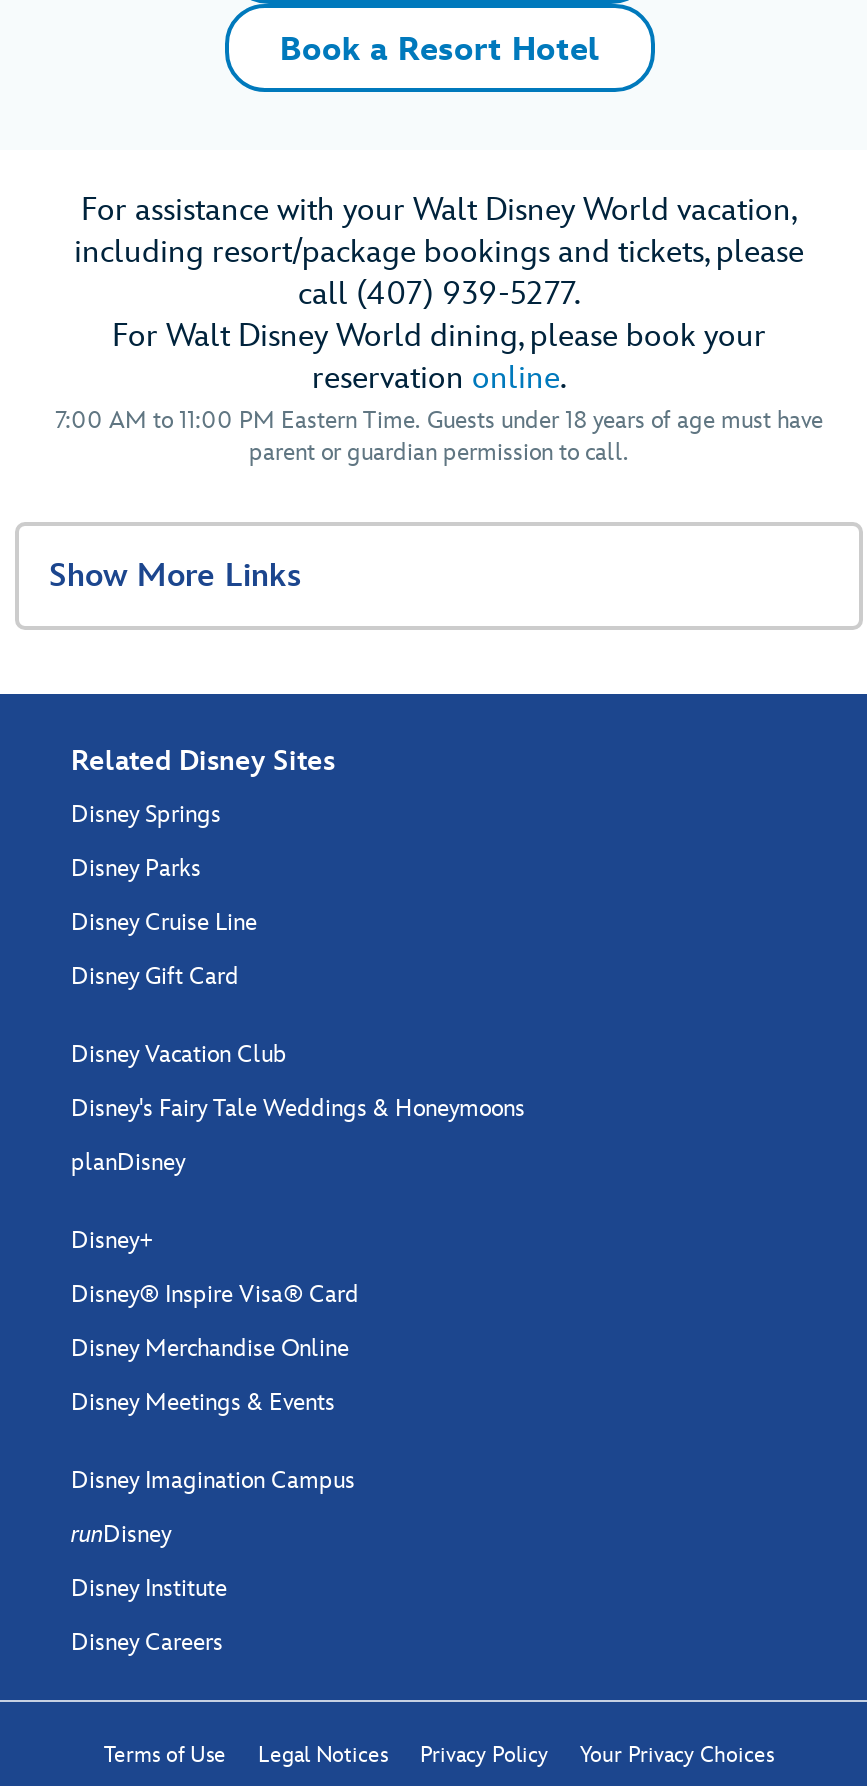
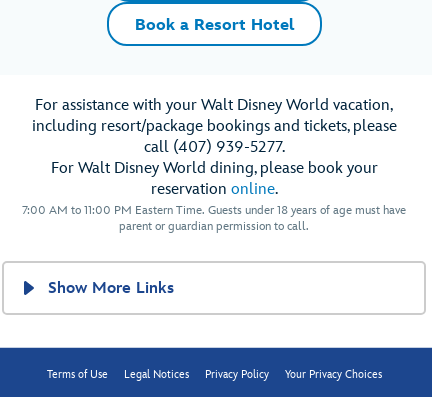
- Related Disney Sites
- Disney Springs
- Disney Parks
- Disney Cruise Line
- Disney Gift Card
- Disney Vacation Club
- Disney's Fairy Tale Weddings & Honeymoons
- planDisney
- Disney+
- Disney® Inspire Visa® Card
- Disney Merchandise Online
- Disney Meetings & Events
- Disney Imagination Campus
- runDisney
- Disney Institute
- Disney Careers
